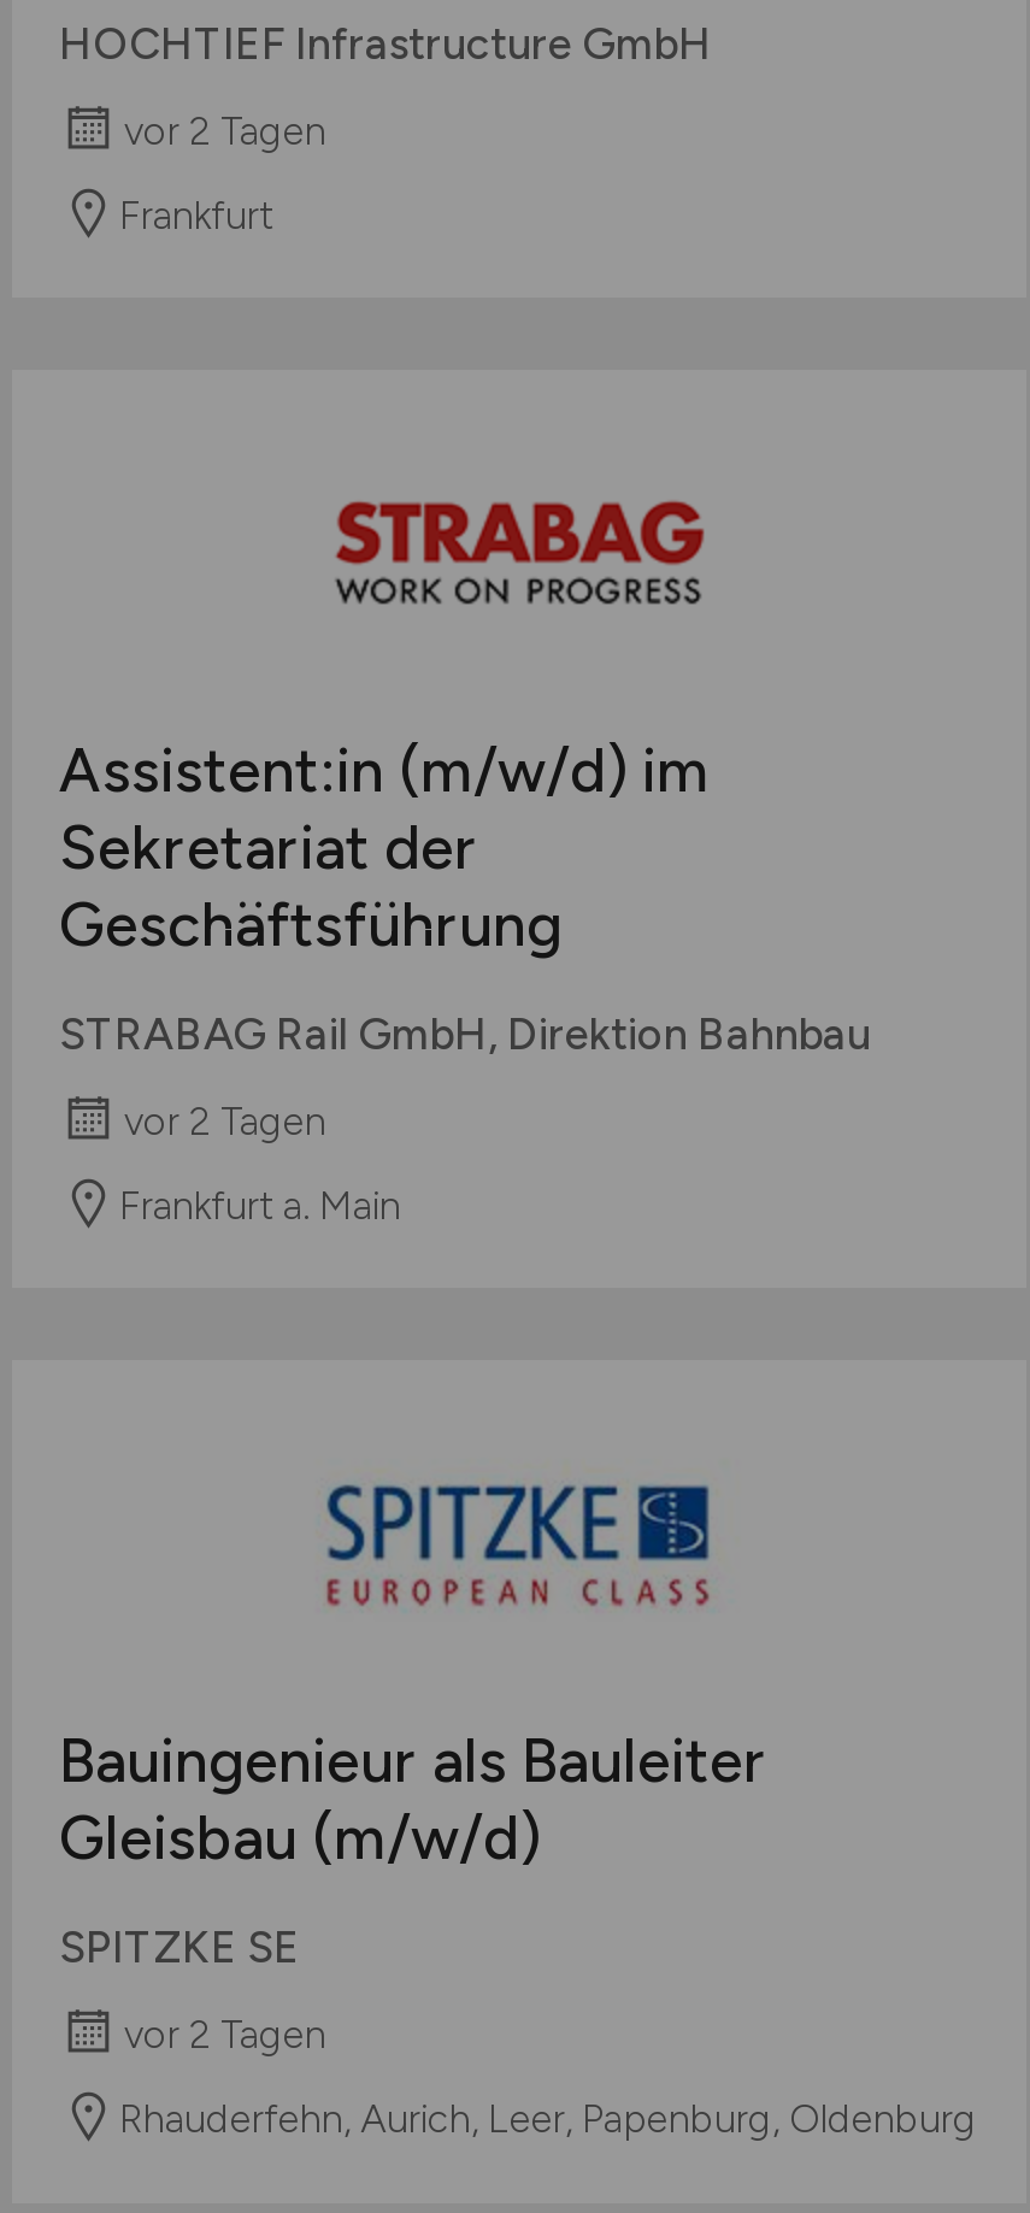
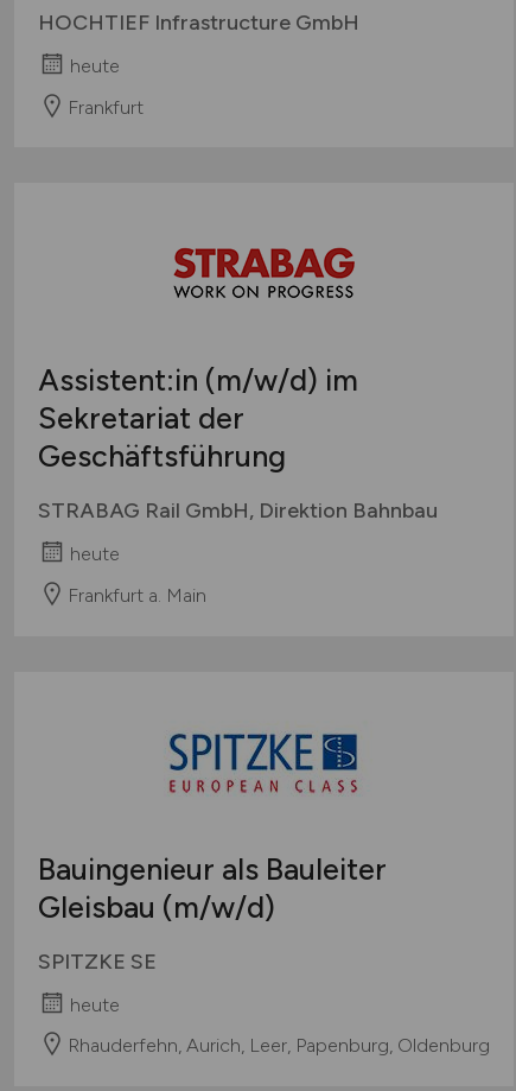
- vor 2 Tagen
+ heute

- vor 2 Tagen
+ heute

- vor 2 Tagen
+ heute
